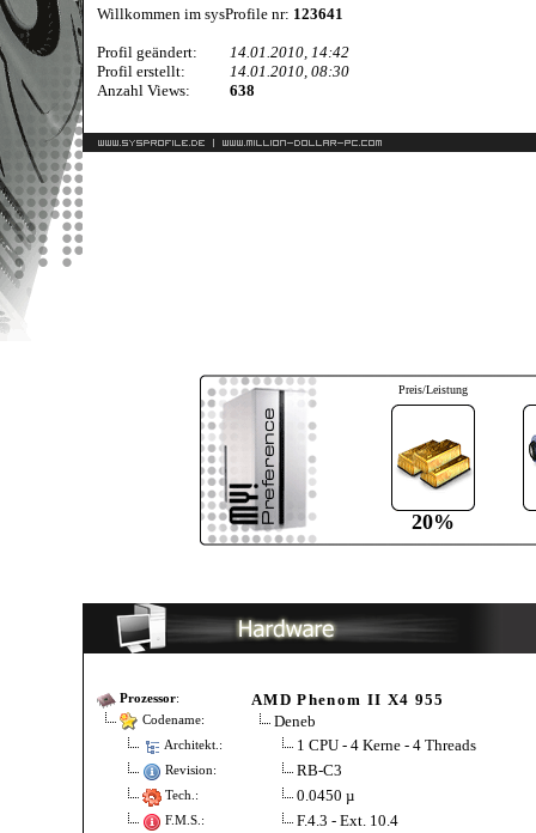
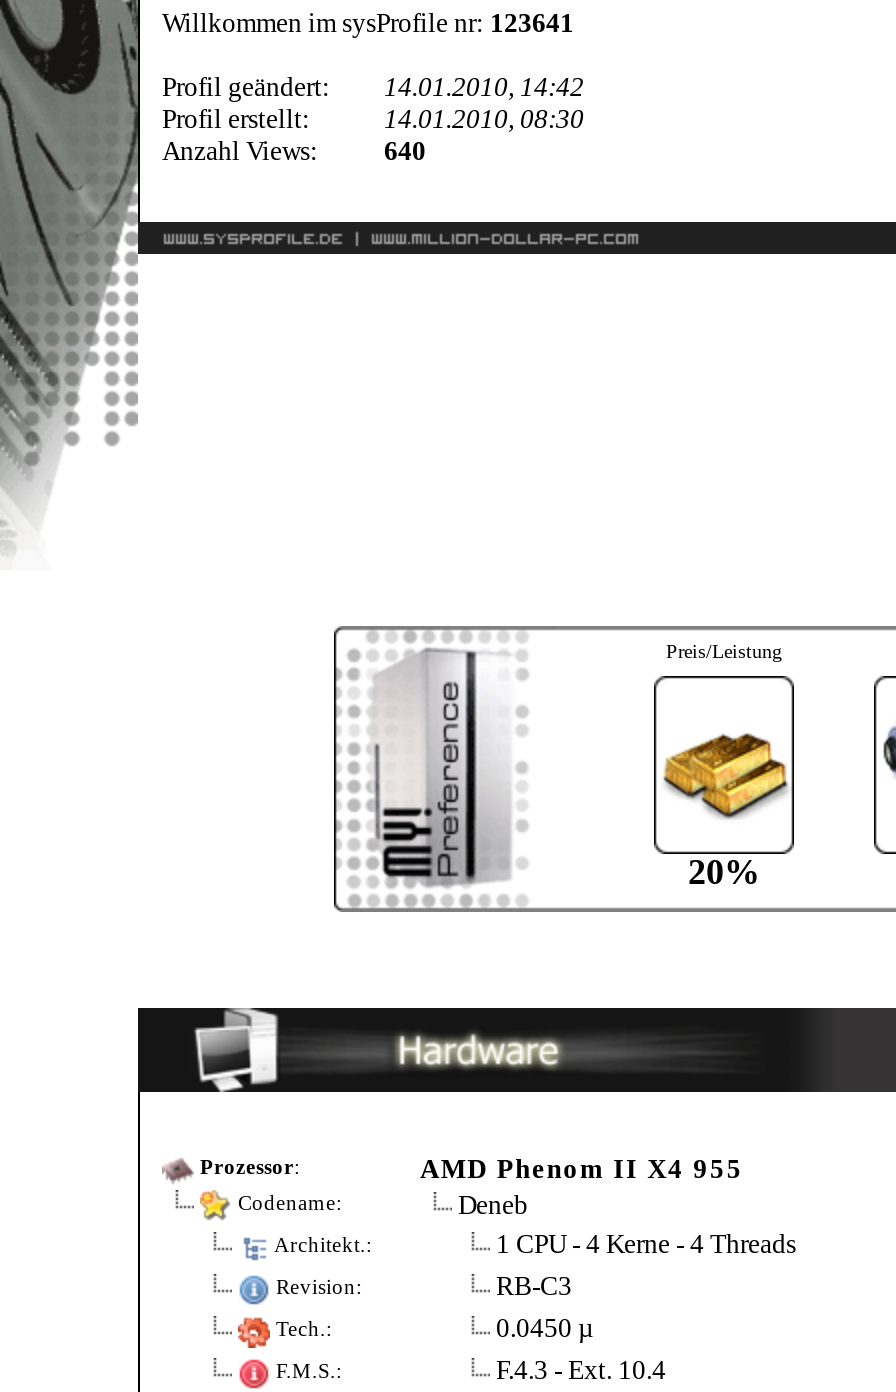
- 638
+ 640
